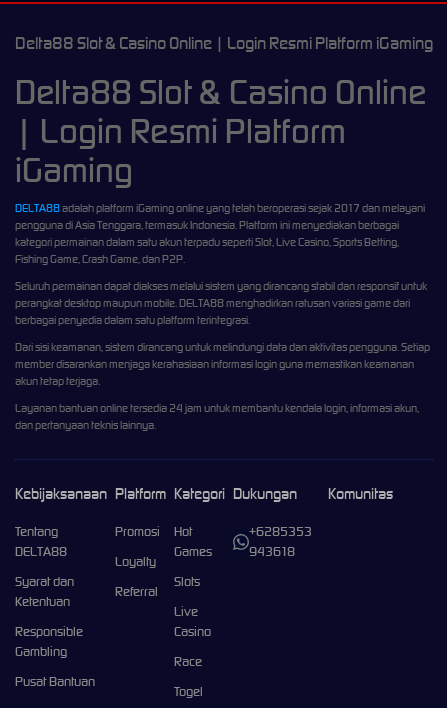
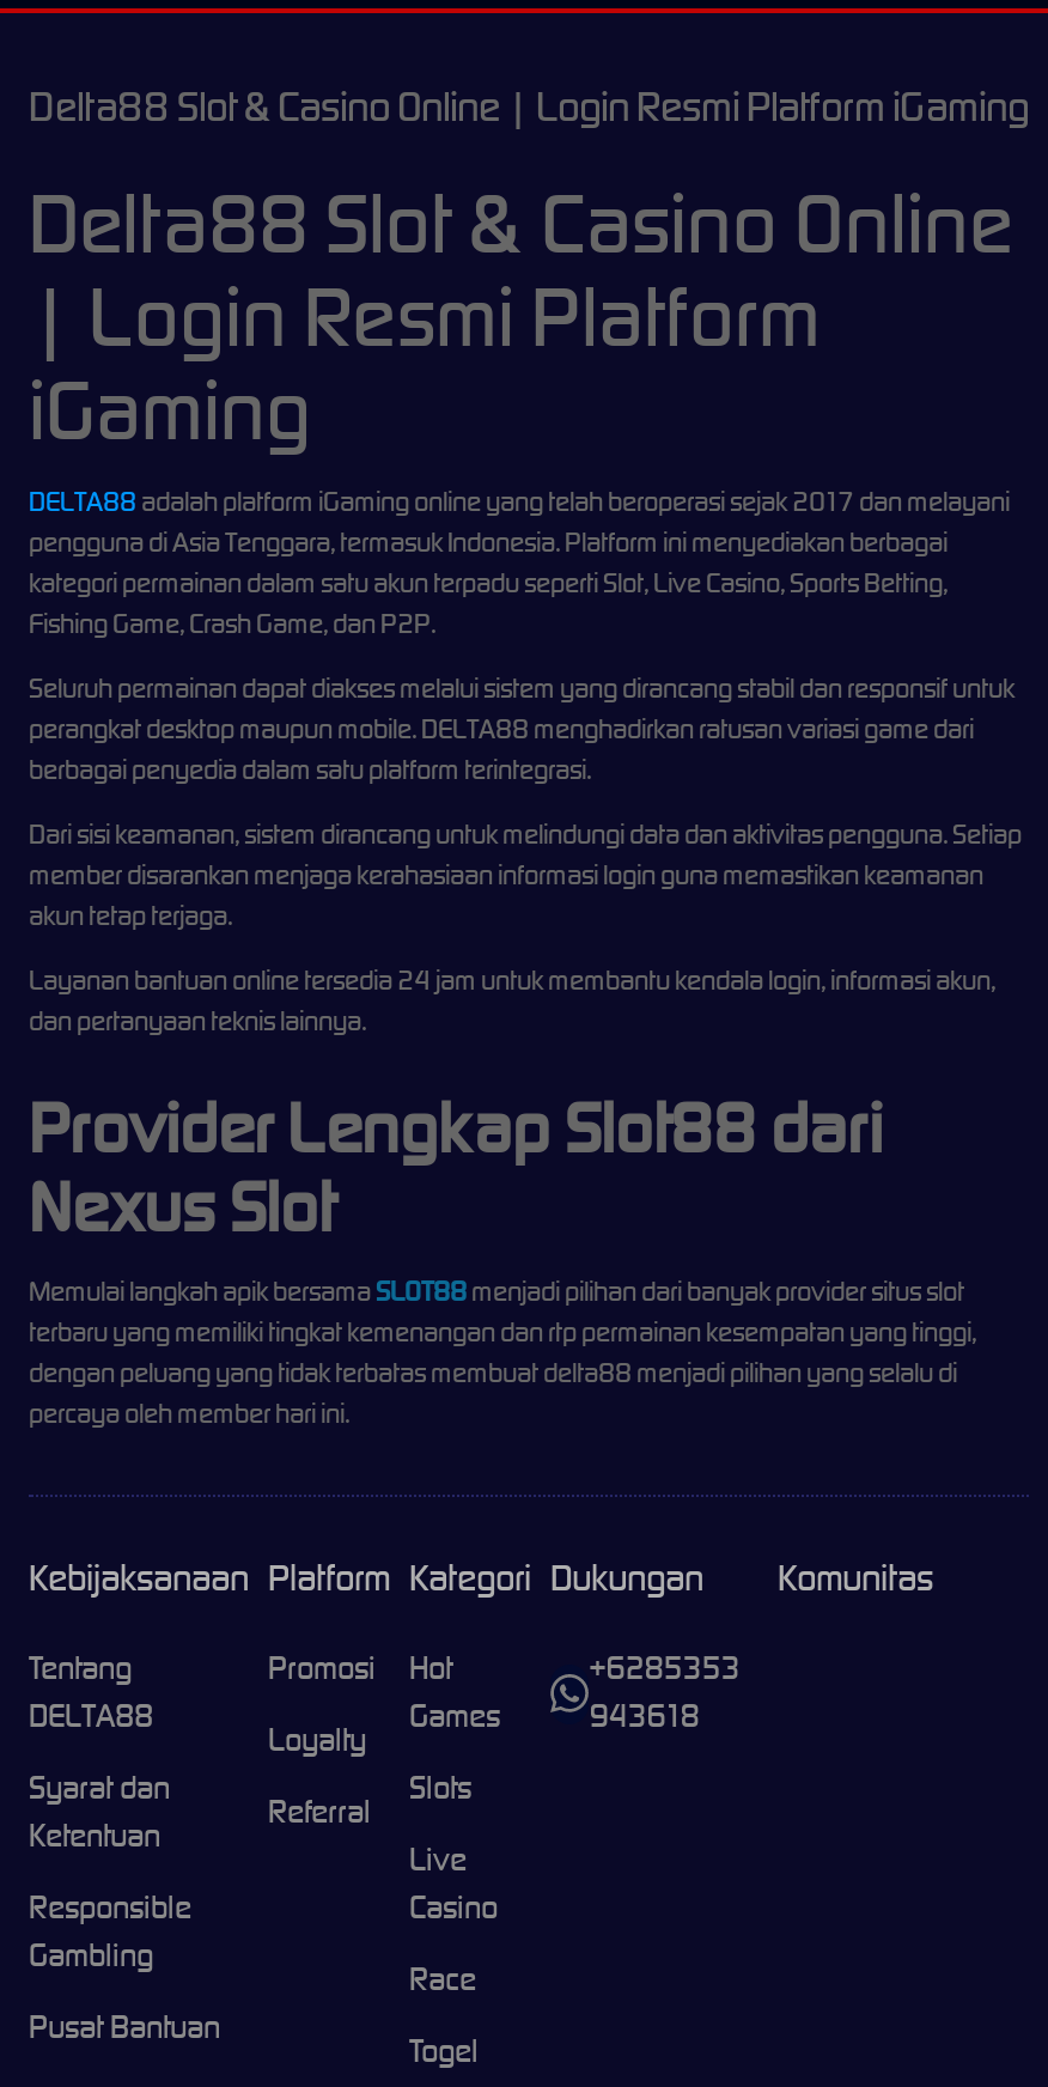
+ Provider Lengkap Slot88 dari
+ Nexus Slot
+ Memulai langkah apik bersama SLOT88 menjadi pilihan dari banyak provider situs slot
+ terbaru yang memiliki tingkat kemenangan dan rtp permainan kesempatan yang tinggi,
+ dengan peluang yang tidak terbatas membuat delta88 menjadi pilihan yang selalu di
+ percaya oleh member hari ini.
